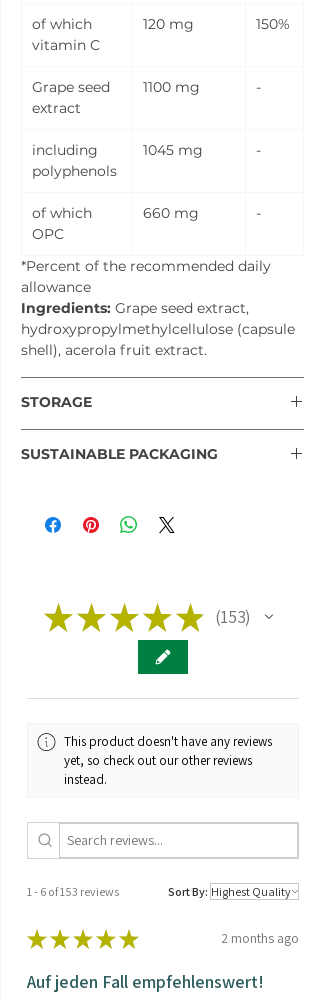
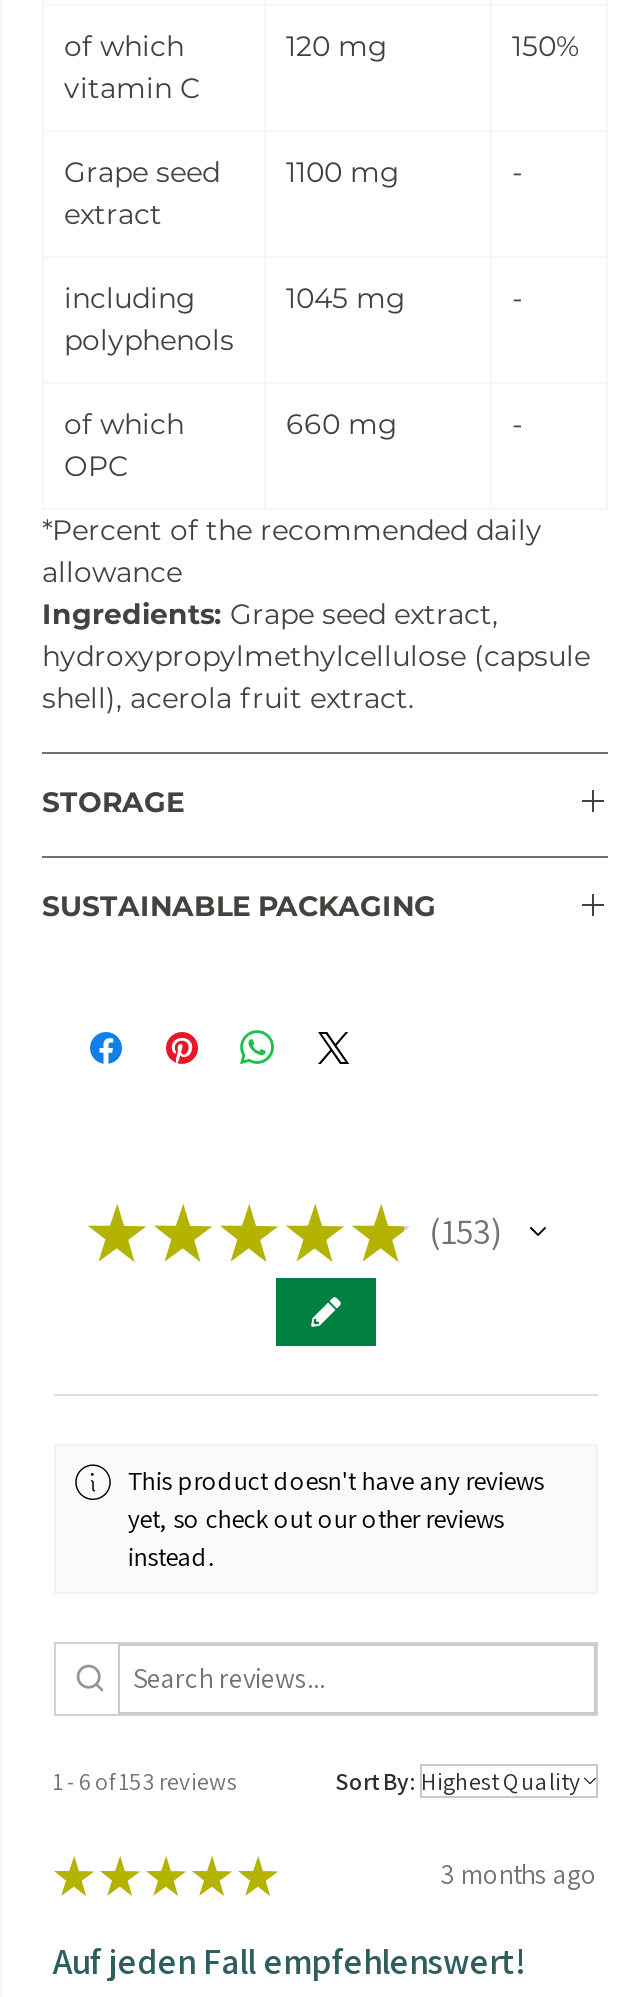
- 2 months ago
+ 3 months ago
